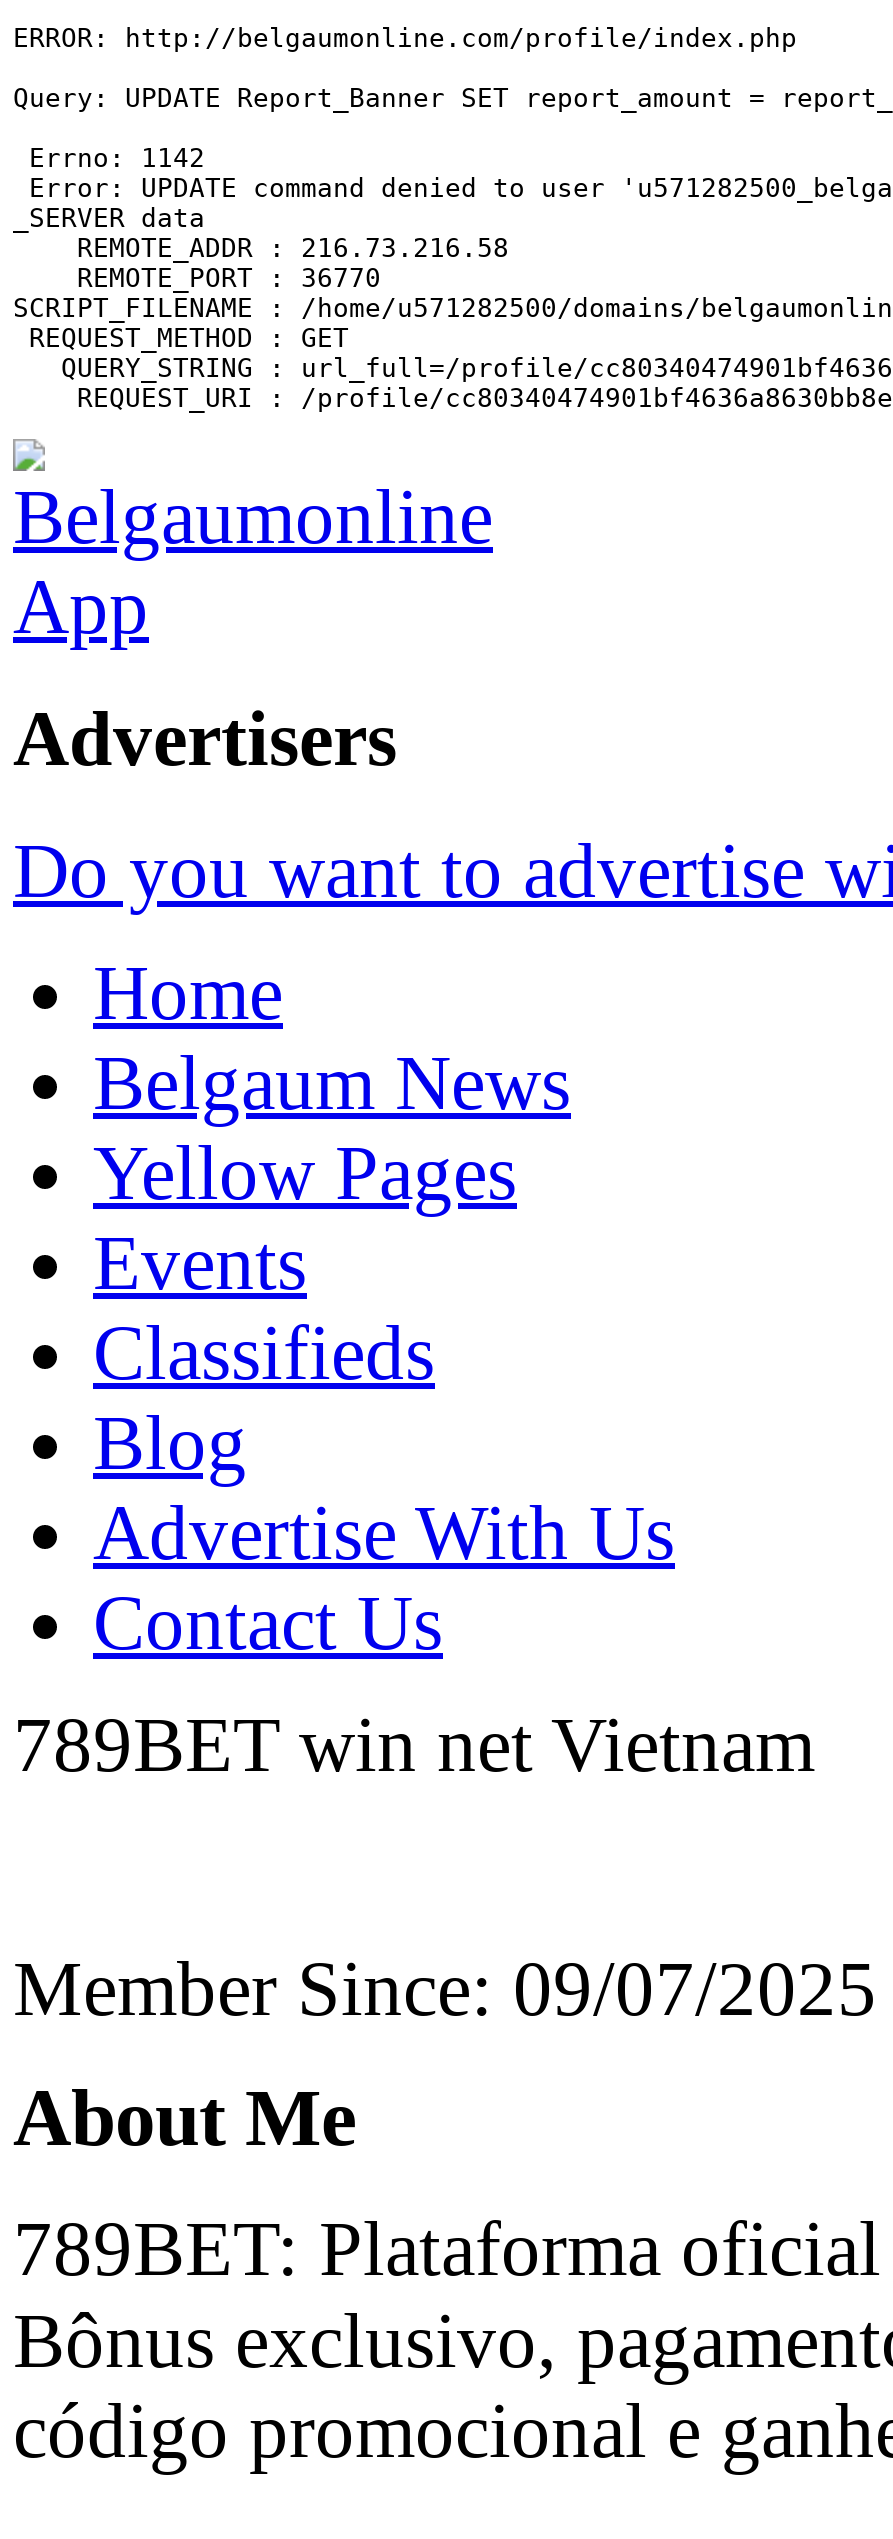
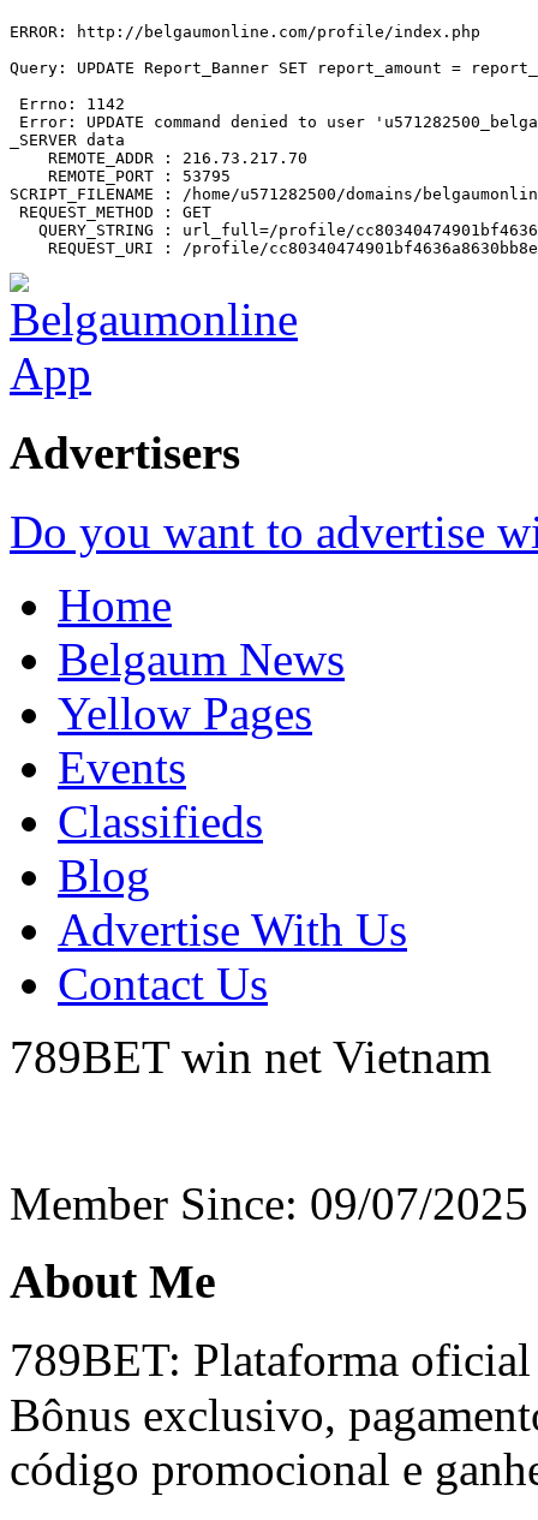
- REMOTE_ADDR : 216.73.216.58
+ REMOTE_ADDR : 216.73.217.70

- REMOTE_PORT : 36770
+ REMOTE_PORT : 53795
